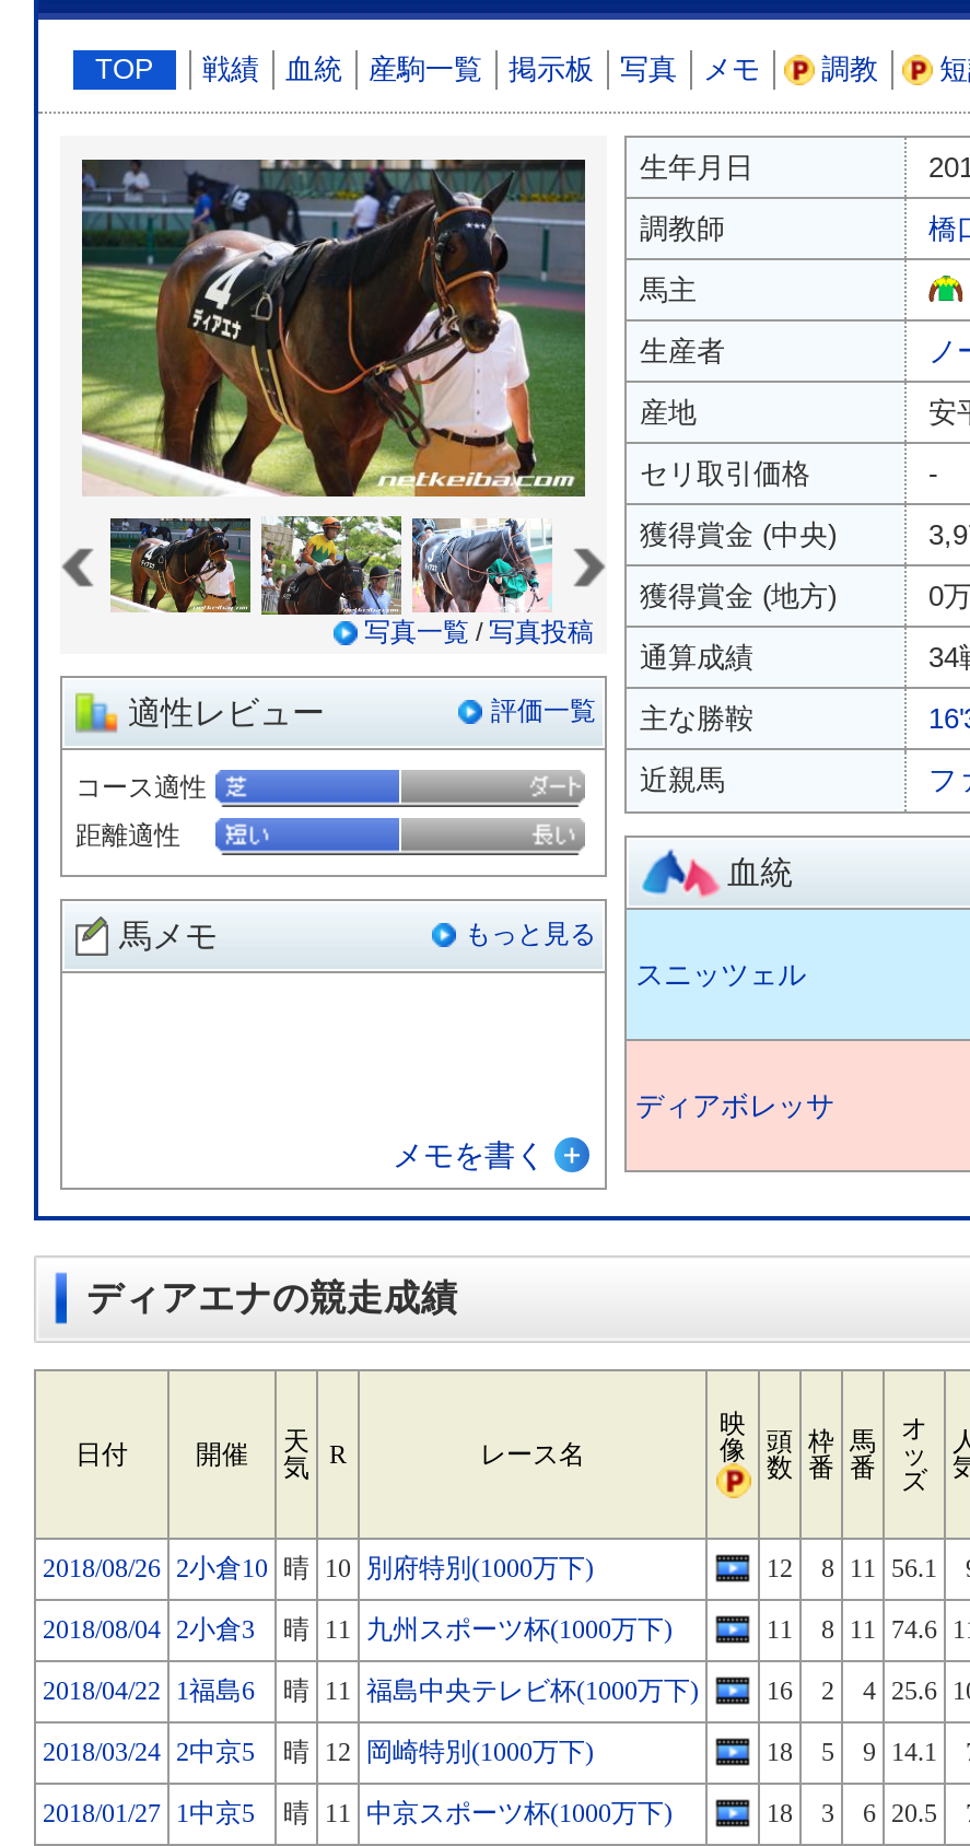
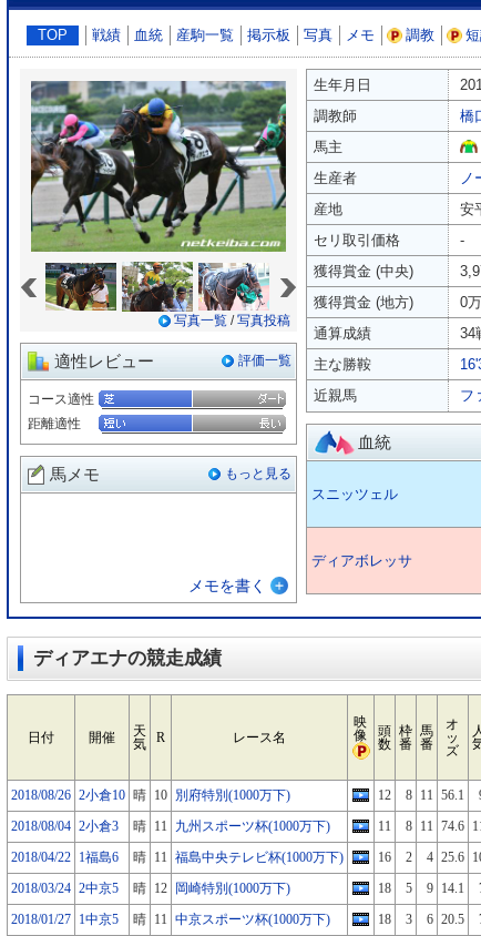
- [image]
+ [image]
